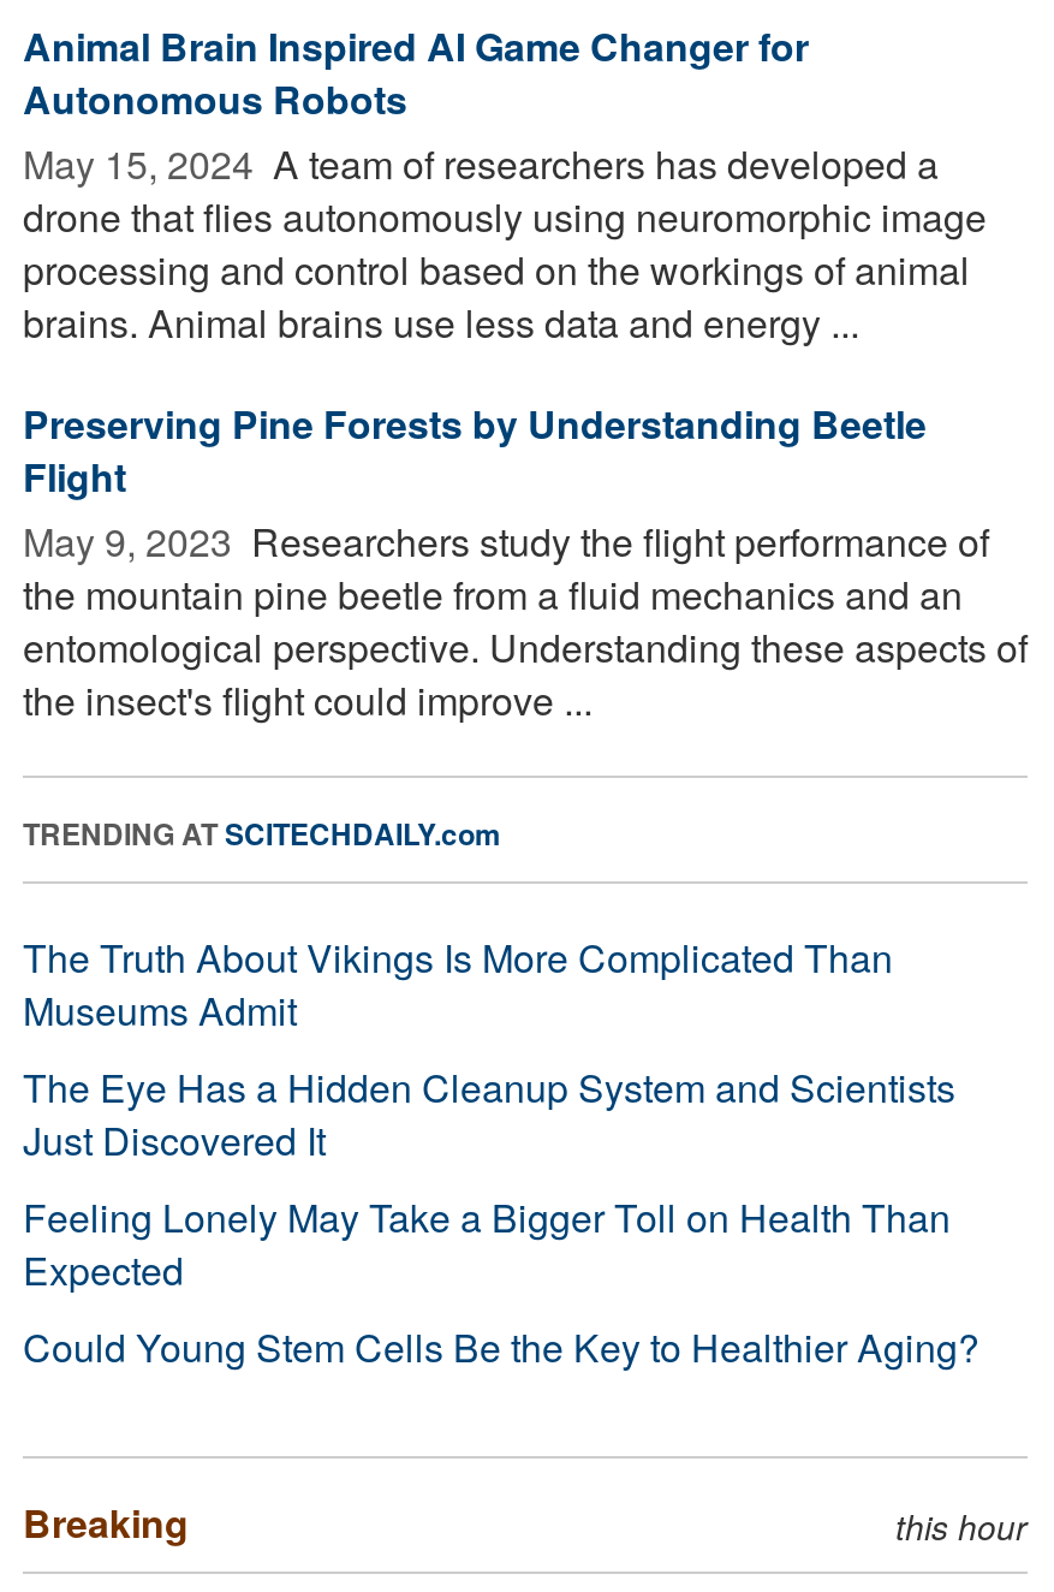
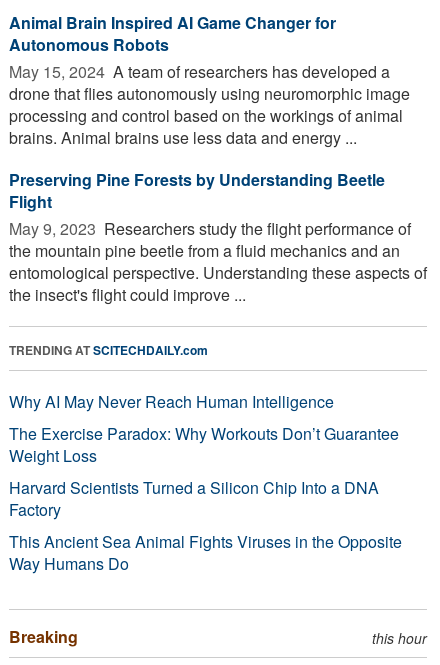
- The Truth About Vikings Is More Complicated Than
- Museums Admit
- The Eye Has a Hidden Cleanup System and Scientists
- Just Discovered It
- Feeling Lonely May Take a Bigger Toll on Health Than
- Expected
- Could Young Stem Cells Be the Key to Healthier Aging?
+ Why AI May Never Reach Human Intelligence
+ The Exercise Paradox: Why Workouts Don’t Guarantee
+ Weight Loss
+ Harvard Scientists Turned a Silicon Chip Into a DNA
+ Factory
+ This Ancient Sea Animal Fights Viruses in the Opposite
+ Way Humans Do
